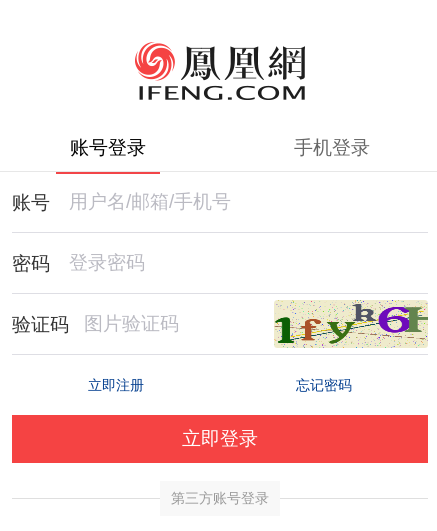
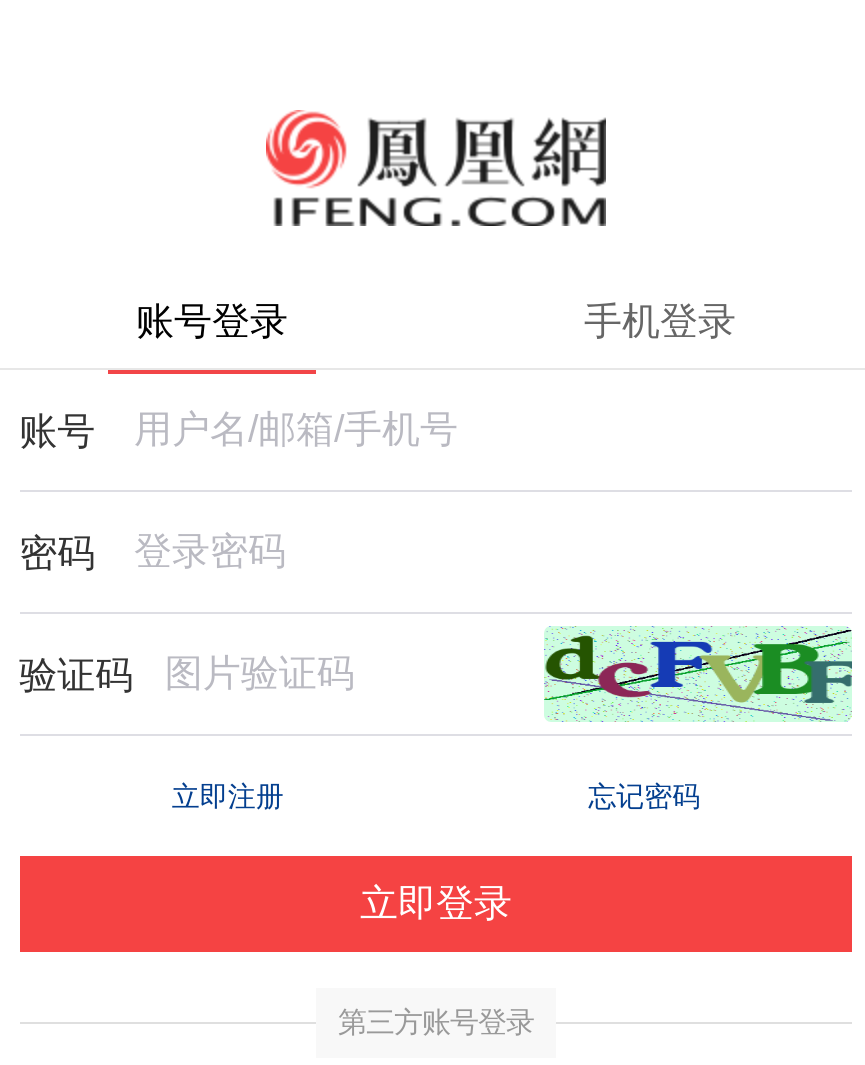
- [image]
+ [image]
